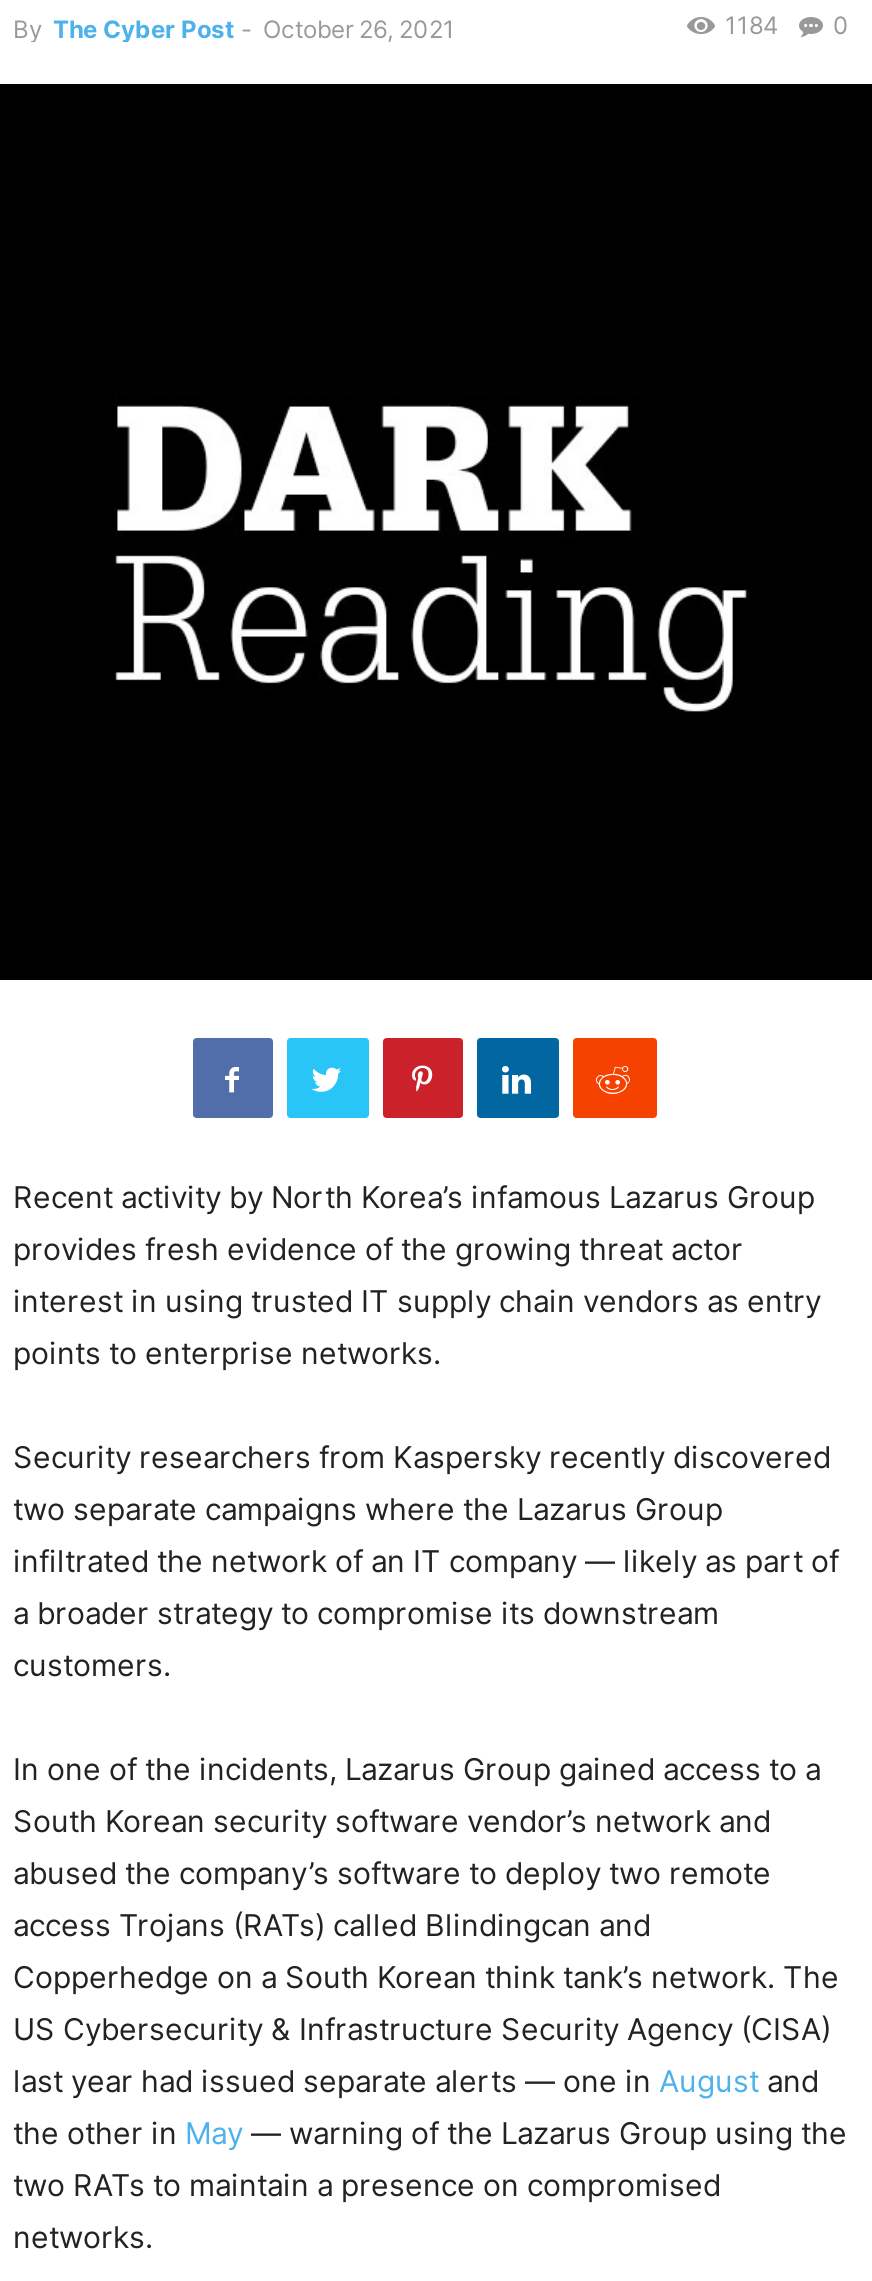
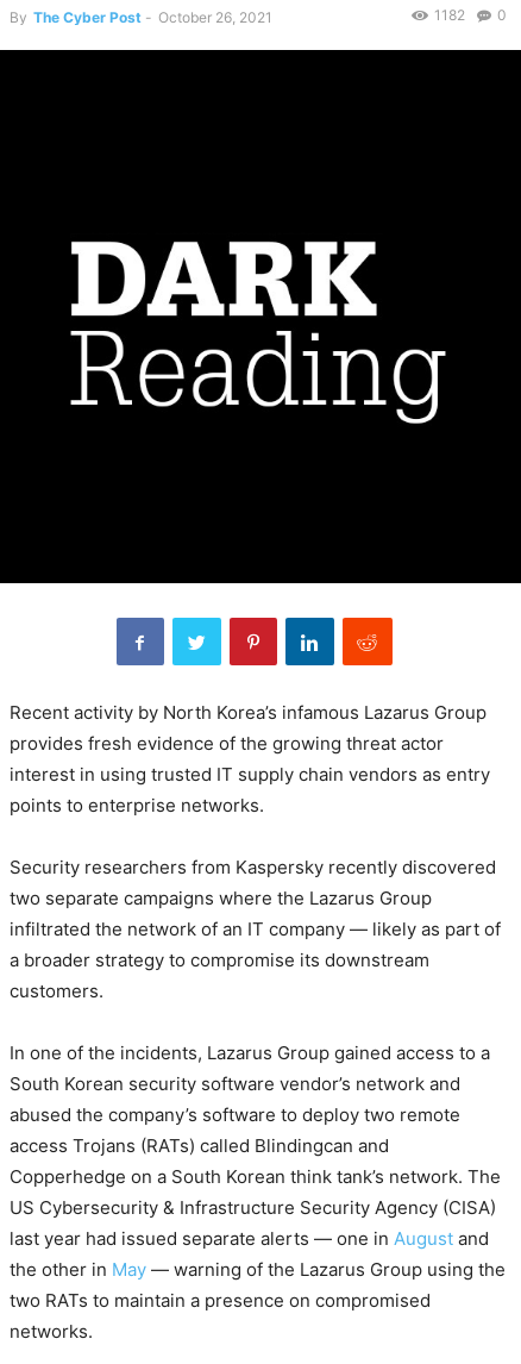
- 1184 0
+ 1182 0
